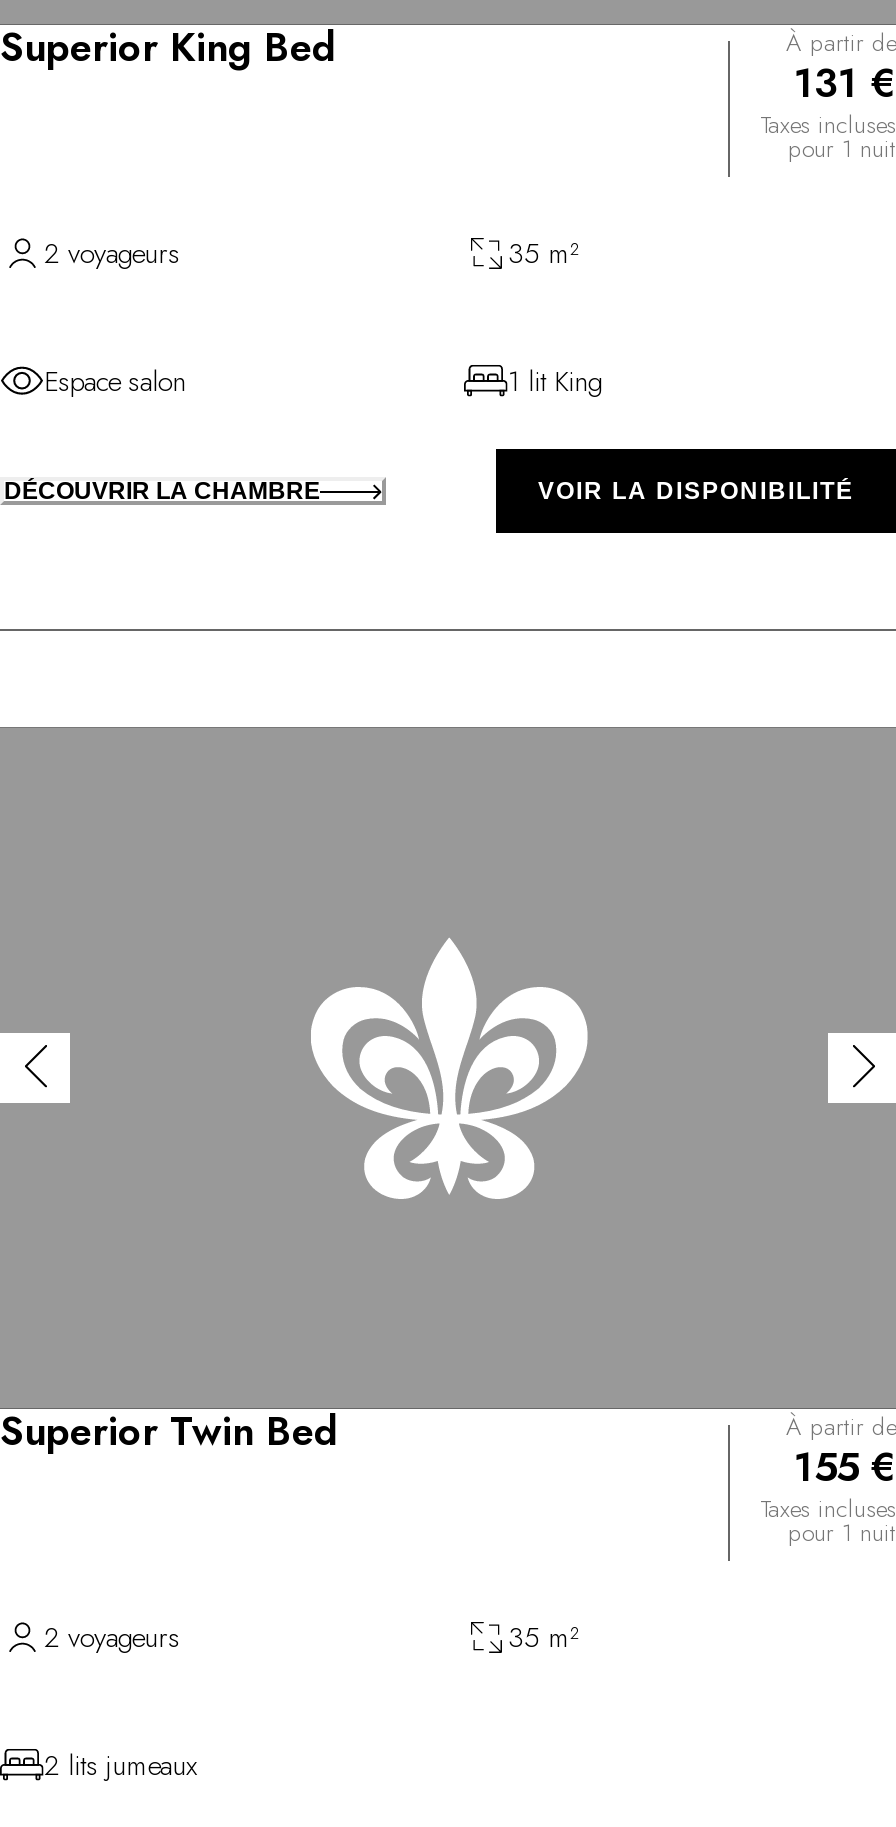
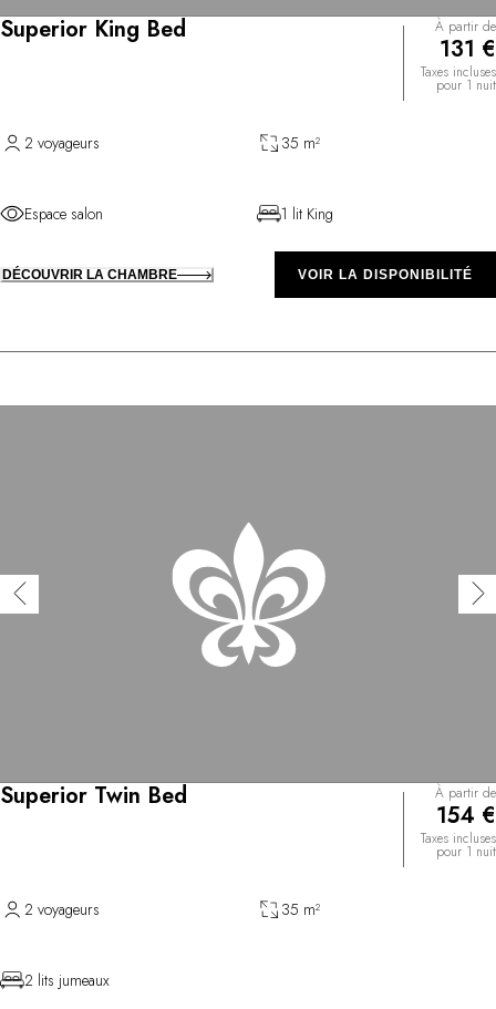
- 155 €
+ 154 €
